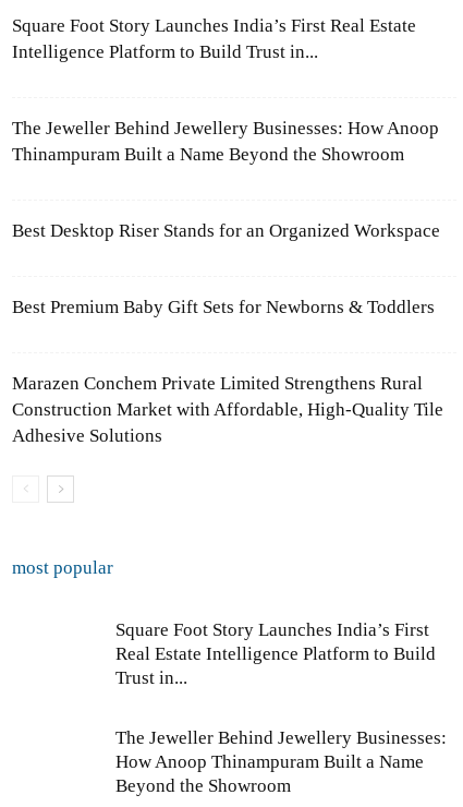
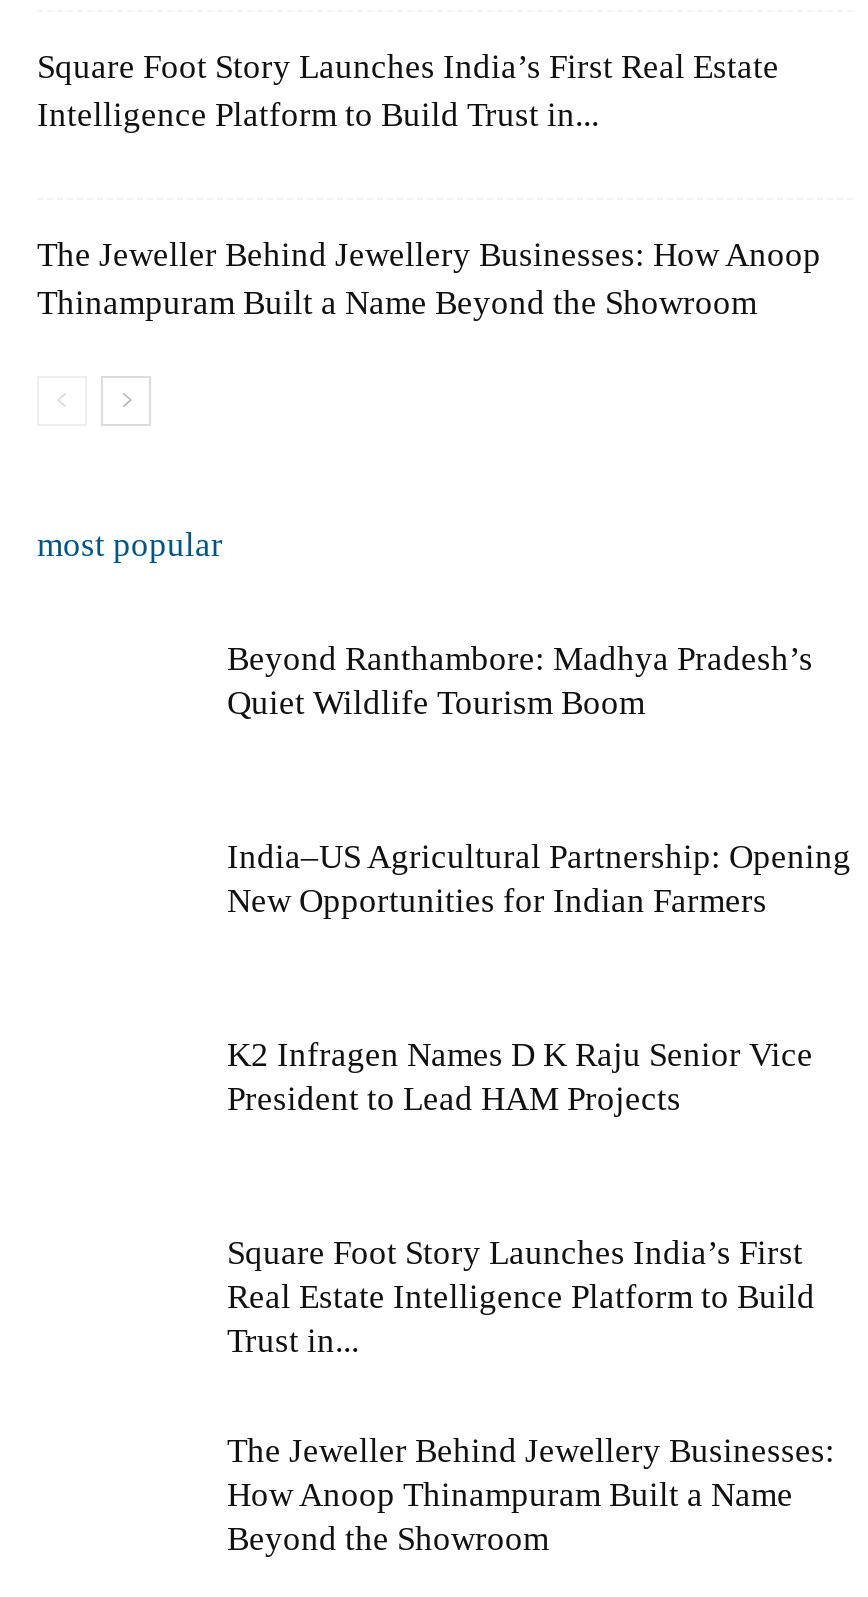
- Best Desktop Riser Stands for an Organized Workspace

- Best Premium Baby Gift Sets for Newborns & Toddlers

- Marazen Conchem Private Limited Strengthens Rural
- Construction Market with Affordable, High-Quality Tile
- Adhesive Solutions

moved up: most popular

+ Beyond Ranthambore: Madhya Pradesh’s
+ Quiet Wildlife Tourism Boom

+ India–US Agricultural Partnership: Opening
+ New Opportunities for Indian Farmers

+ K2 Infragen Names D K Raju Senior Vice
+ President to Lead HAM Projects
